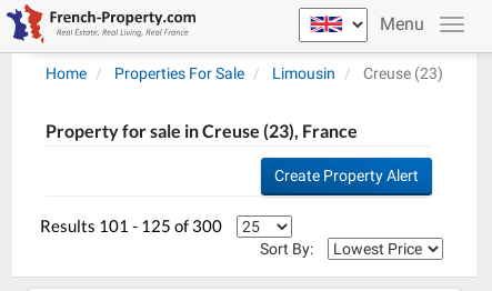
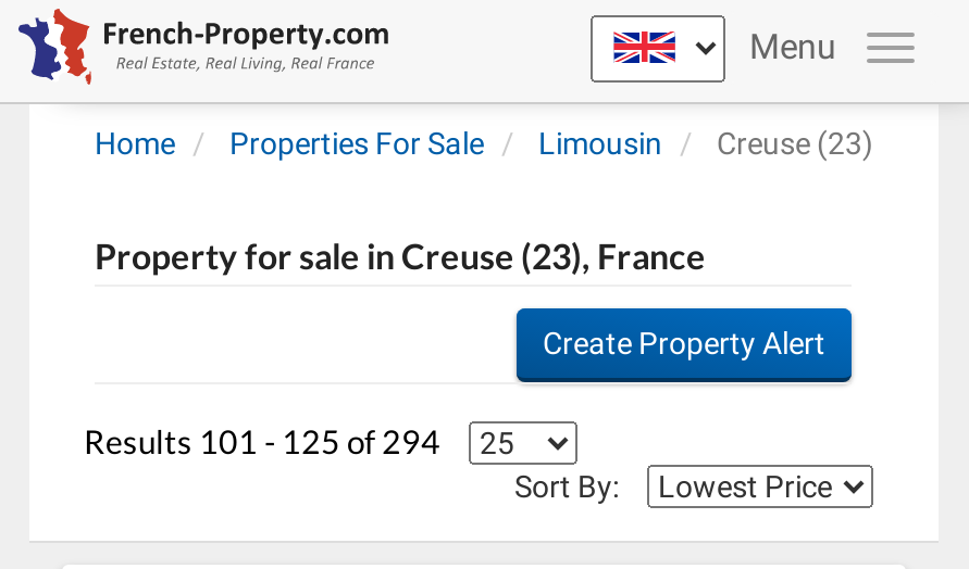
- Results 101 - 125 of 300
+ Results 101 - 125 of 294
